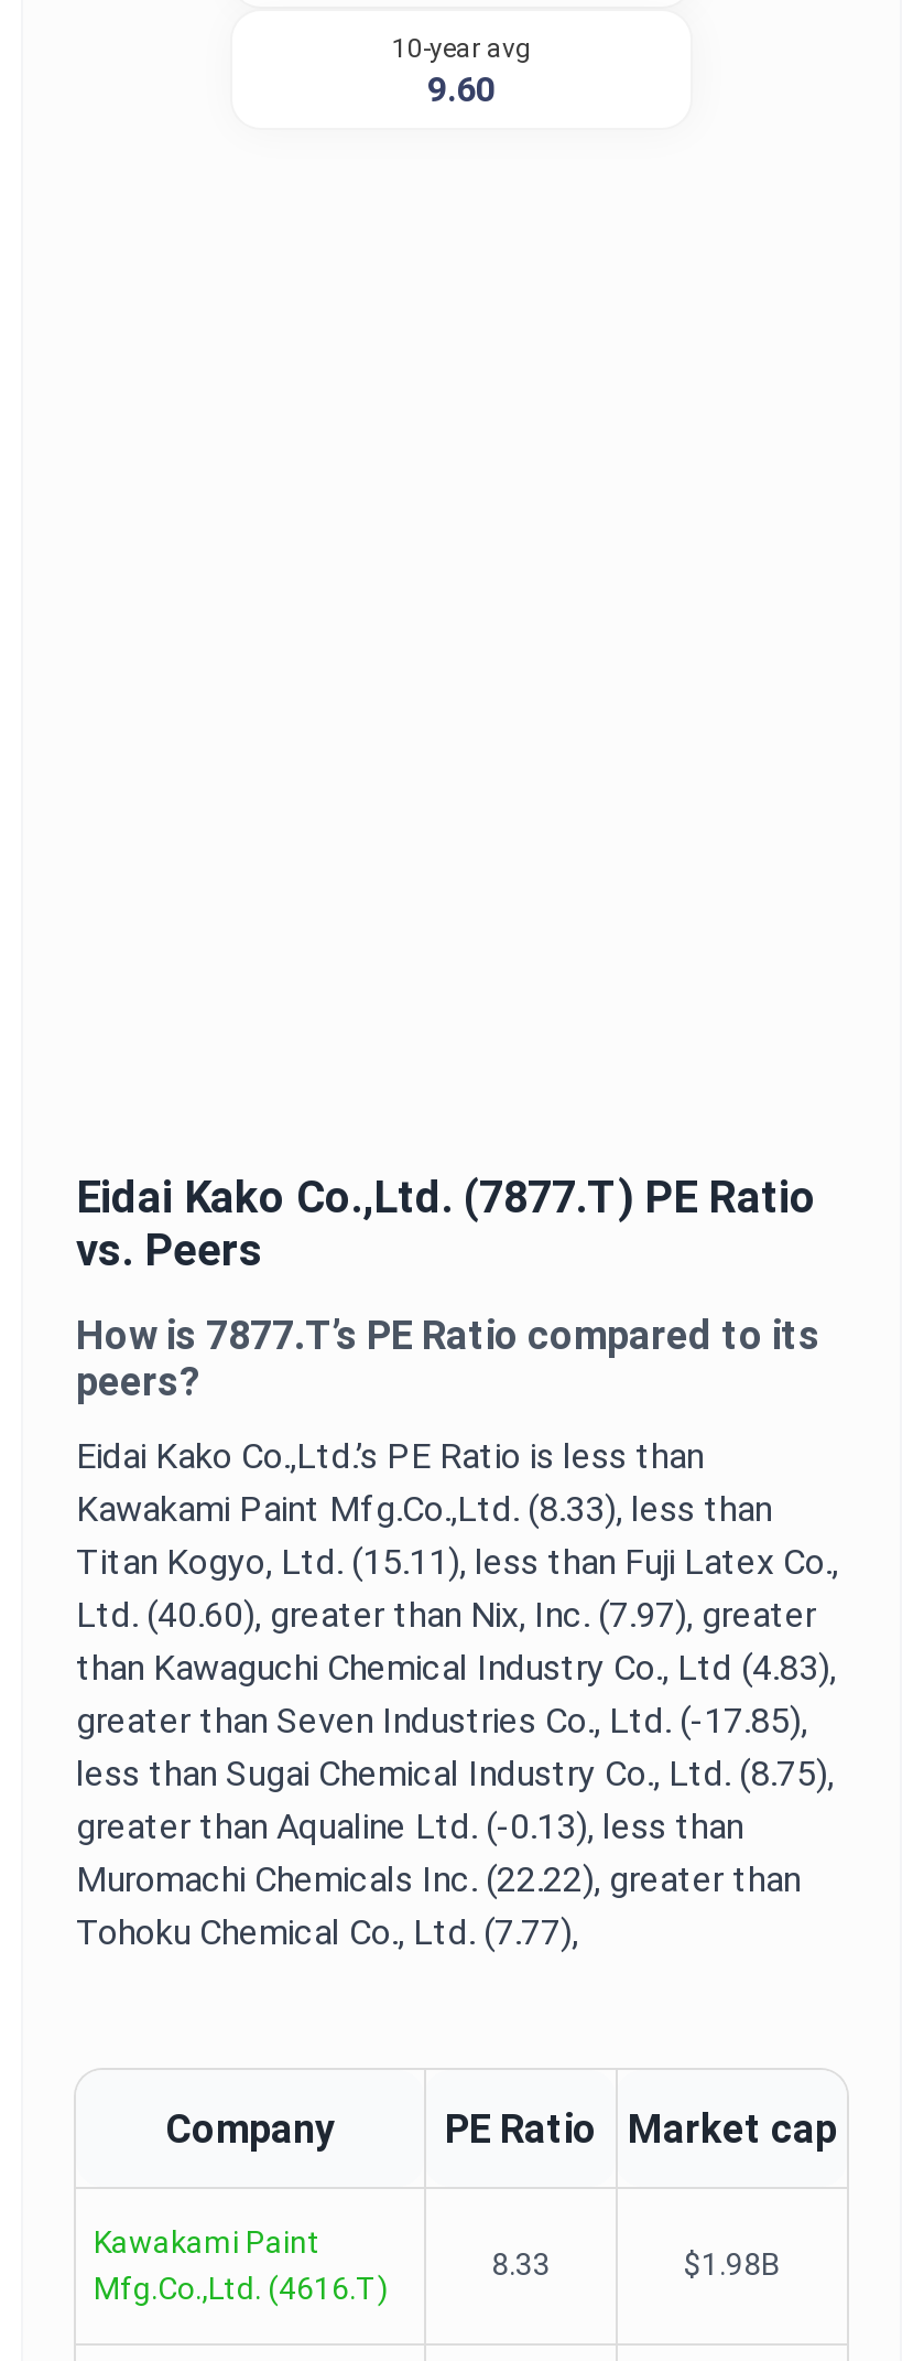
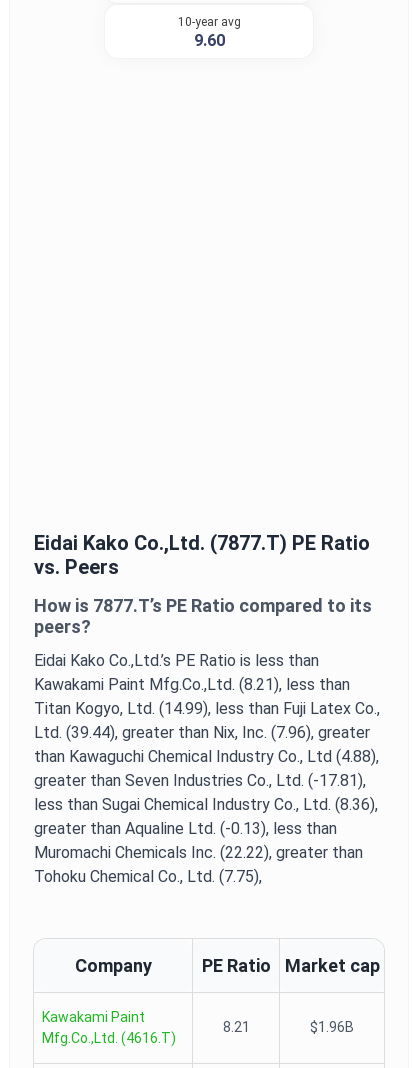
- Kawakami Paint Mfg.Co.,Ltd. (8.33), less than
+ Kawakami Paint Mfg.Co.,Ltd. (8.21), less than

- Titan Kogyo, Ltd. (15.11), less than Fuji Latex Co.,
+ Titan Kogyo, Ltd. (14.99), less than Fuji Latex Co.,

- Ltd. (40.60), greater than Nix, Inc. (7.97), greater
+ Ltd. (39.44), greater than Nix, Inc. (7.96), greater

- than Kawaguchi Chemical Industry Co., Ltd (4.83),
+ than Kawaguchi Chemical Industry Co., Ltd (4.88),

- greater than Seven Industries Co., Ltd. (-17.85),
+ greater than Seven Industries Co., Ltd. (-17.81),

- less than Sugai Chemical Industry Co., Ltd. (8.75),
+ less than Sugai Chemical Industry Co., Ltd. (8.36),

- Tohoku Chemical Co., Ltd. (7.77),
+ Tohoku Chemical Co., Ltd. (7.75),

- 8.33
- $1.98B
+ 8.21
+ $1.96B
